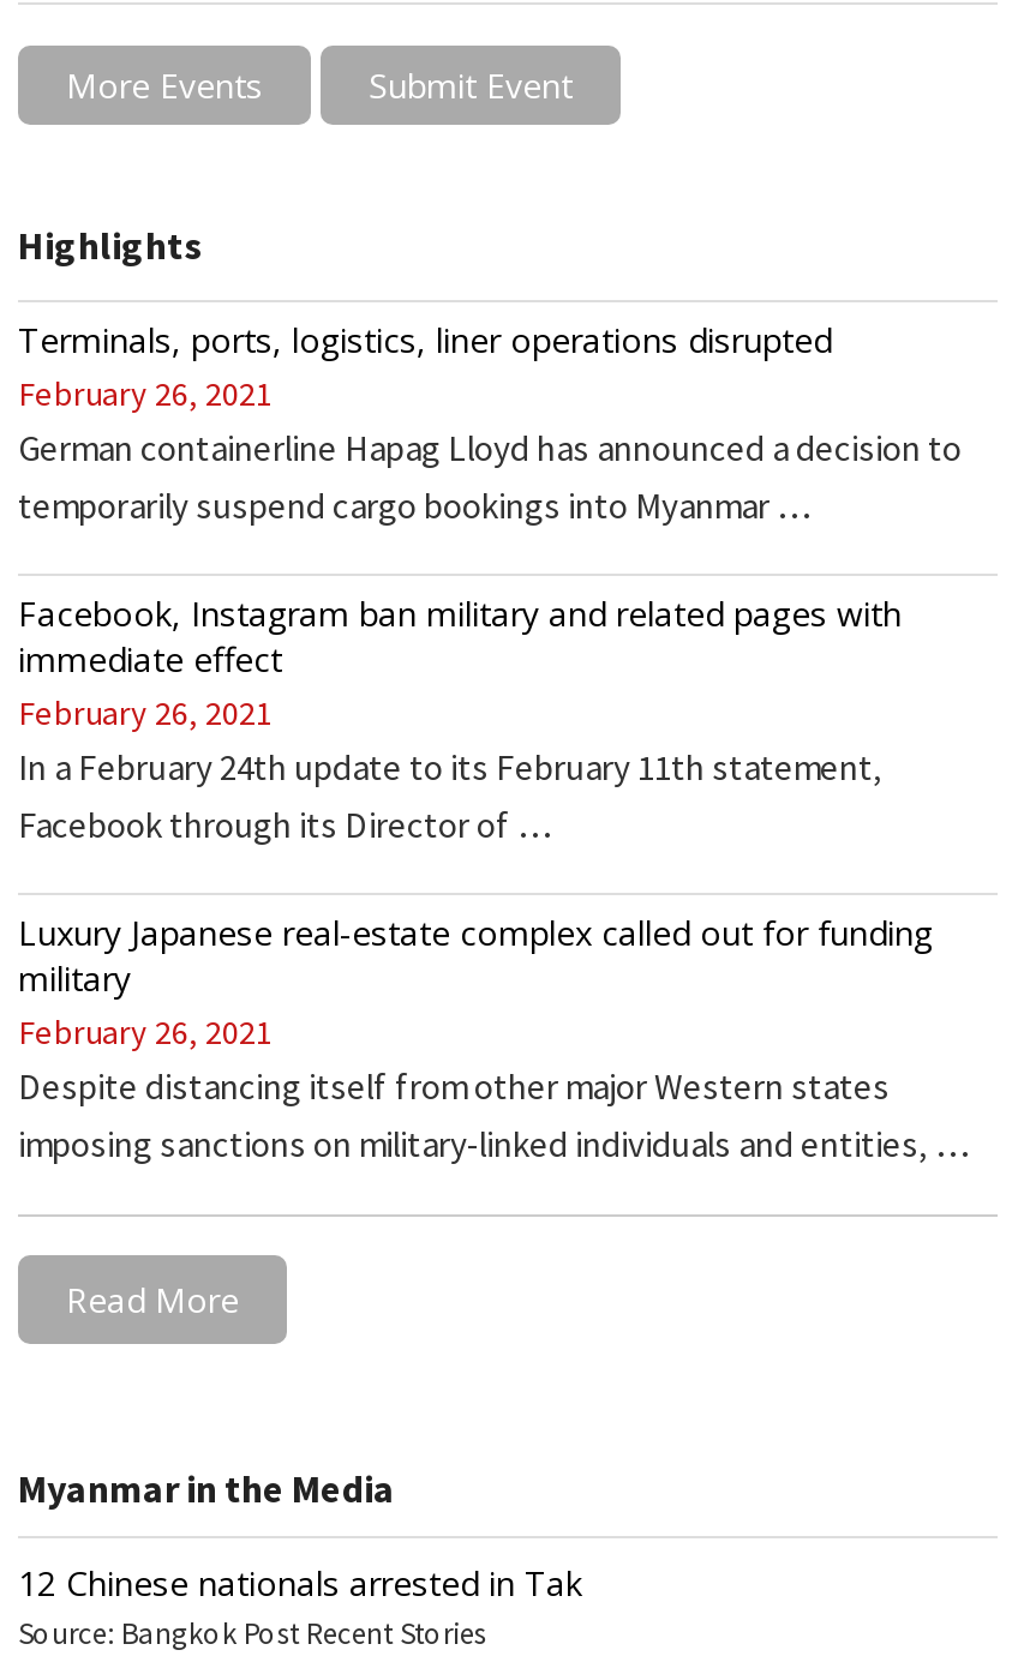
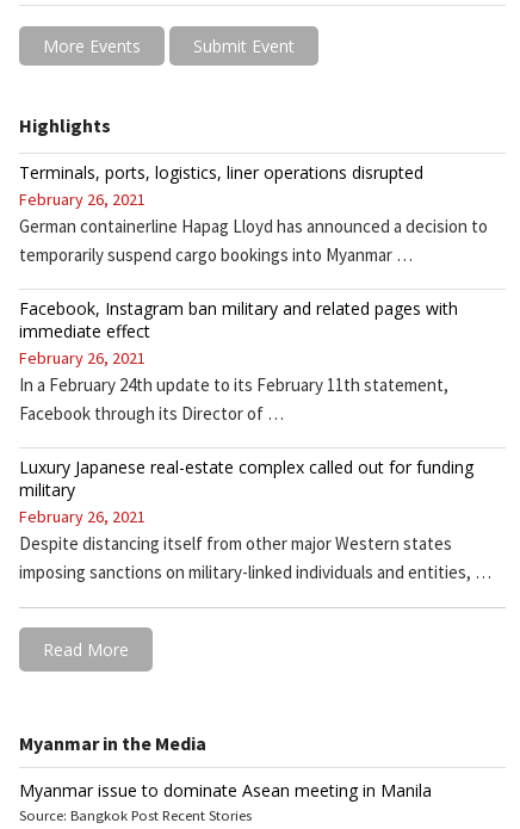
- 12 Chinese nationals arrested in Tak
+ Myanmar issue to dominate Asean meeting in Manila
